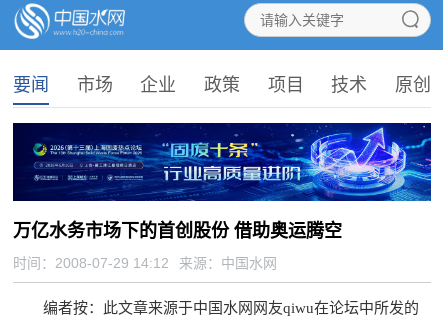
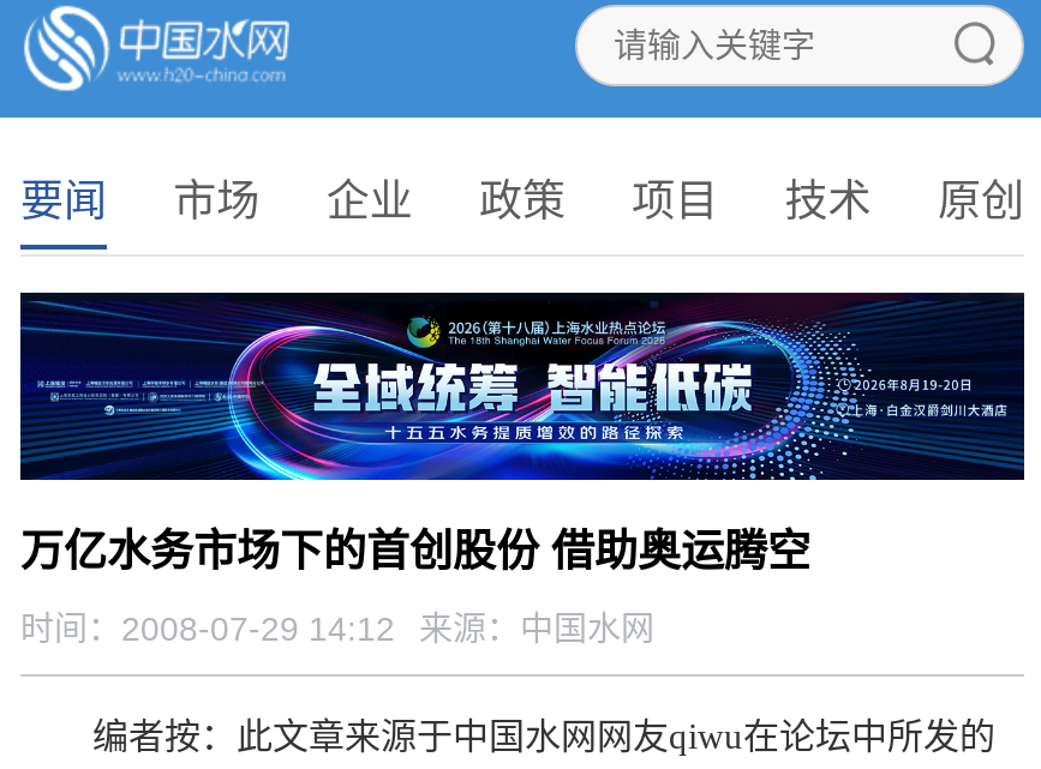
- [image]
+ [image]
